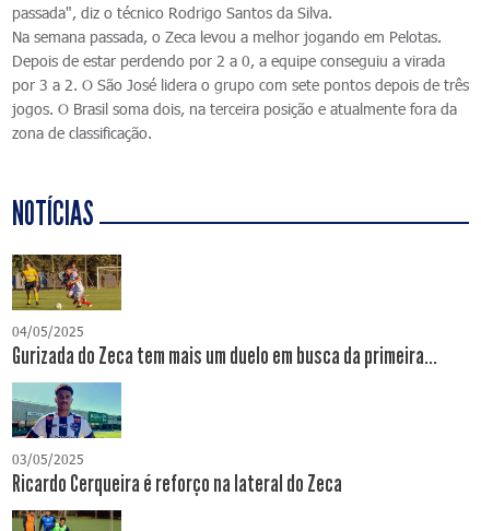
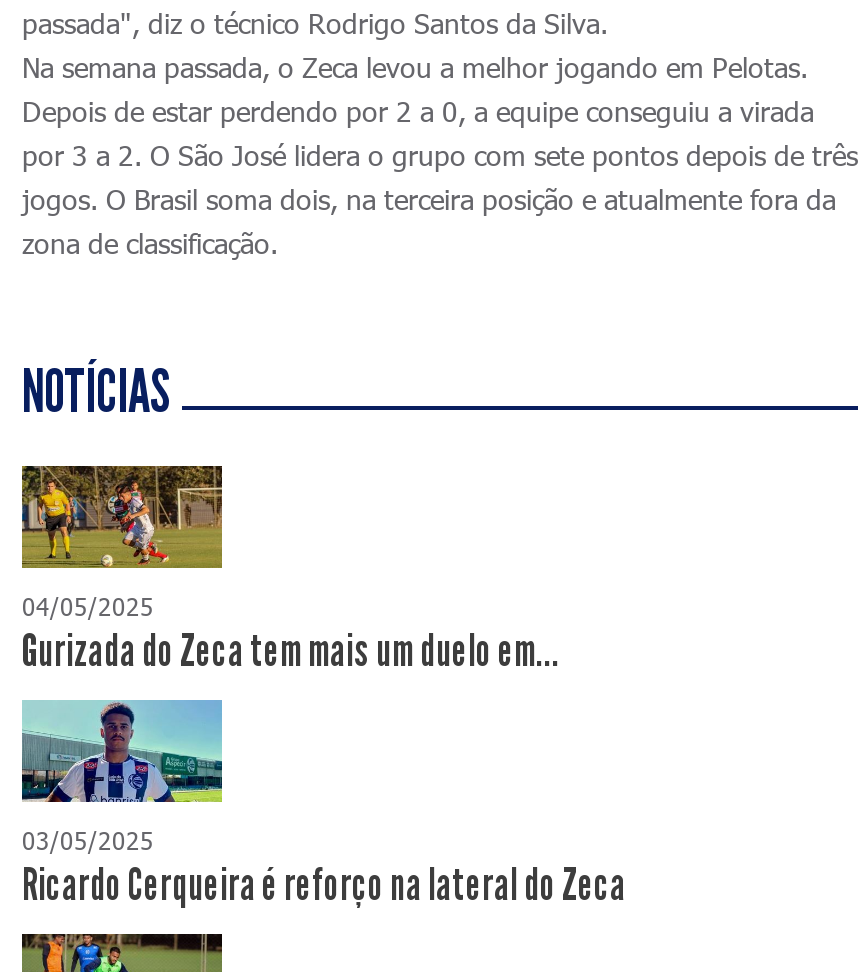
- Gurizada do Zeca tem mais um duelo em busca da primeira...
+ Gurizada do Zeca tem mais um duelo em...
